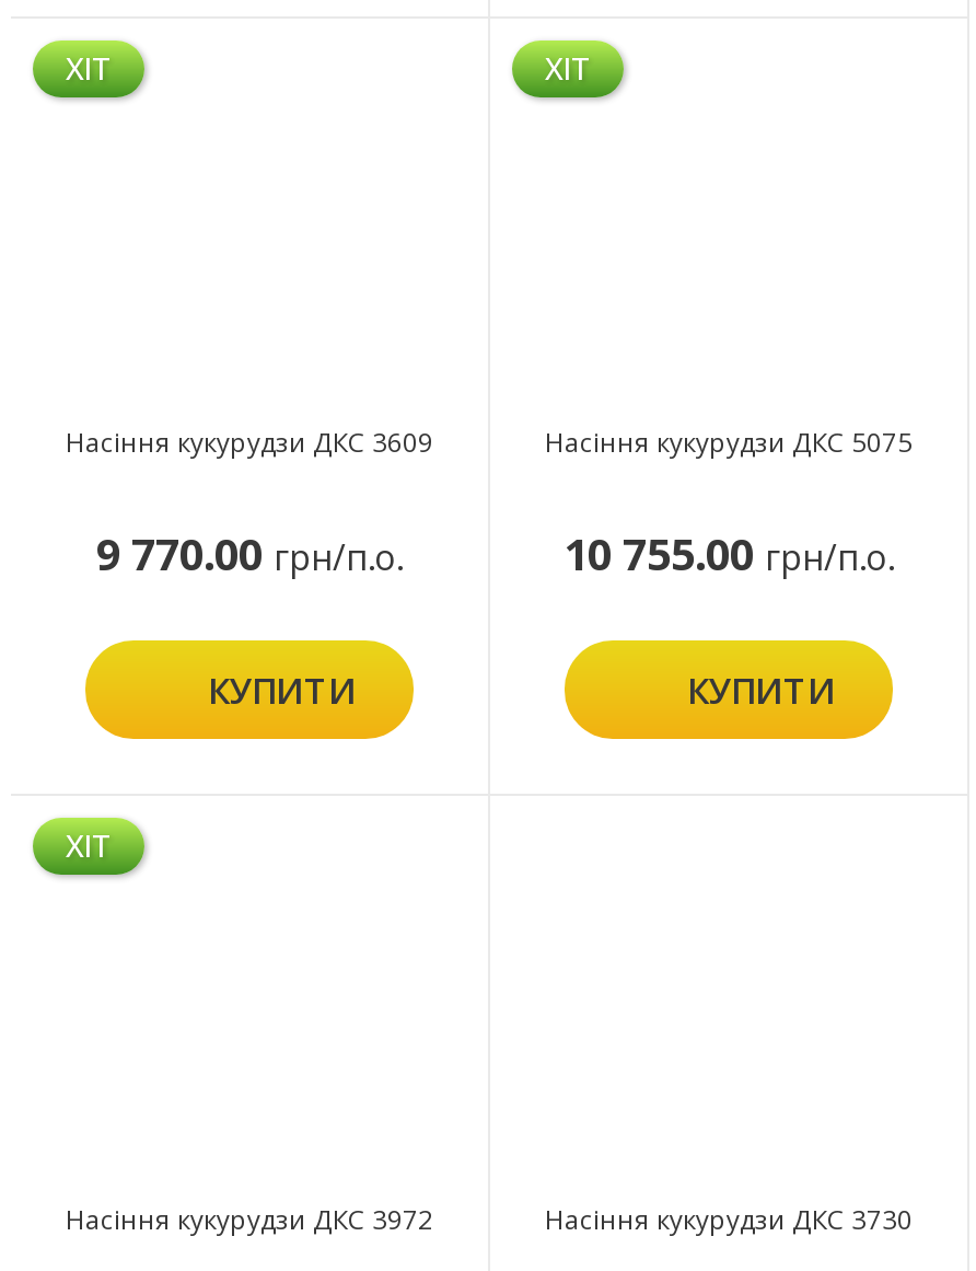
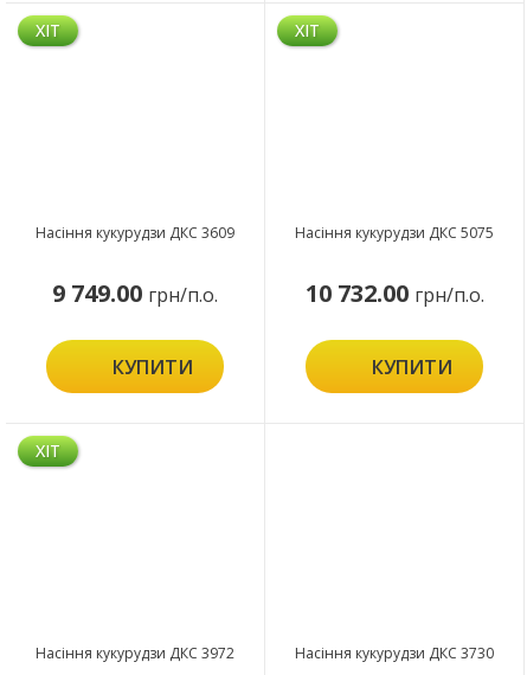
- 9 770.00 грн/п.о.
+ 9 749.00 грн/п.о.

- 10 755.00 грн/п.о.
+ 10 732.00 грн/п.о.
